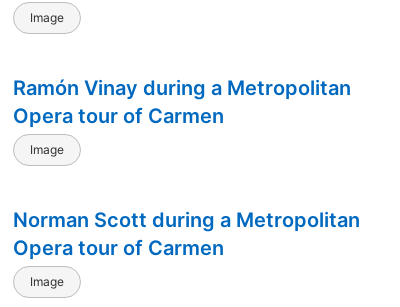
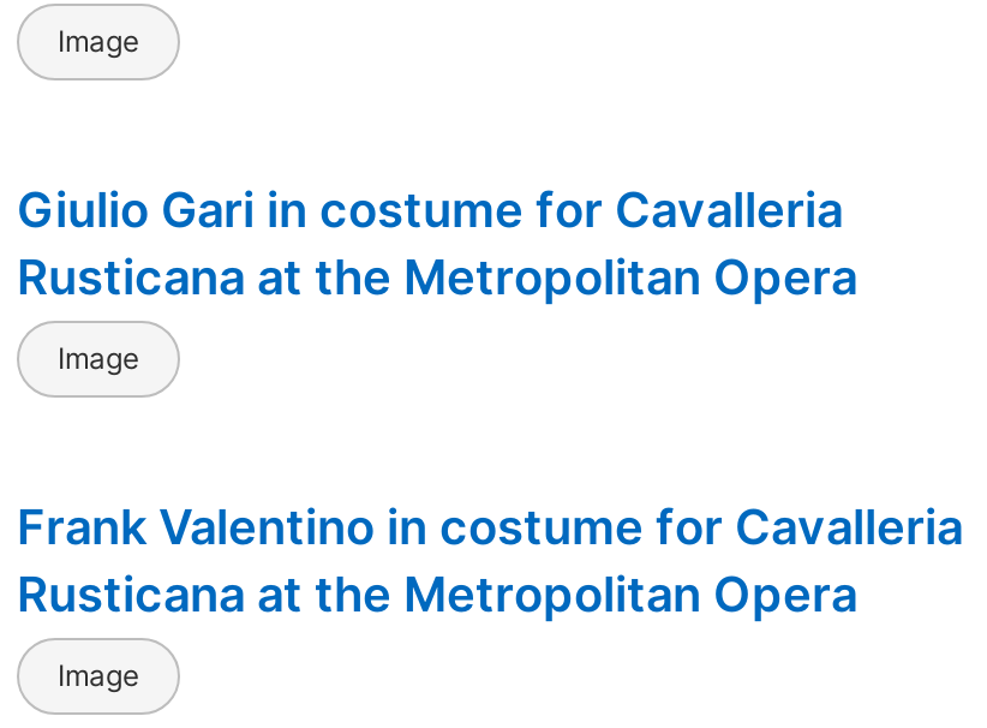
- Ramón Vinay during a Metropolitan
- Opera tour of Carmen
+ Giulio Gari in costume for Cavalleria
+ Rusticana at the Metropolitan Opera

- Norman Scott during a Metropolitan
- Opera tour of Carmen
+ Frank Valentino in costume for Cavalleria
+ Rusticana at the Metropolitan Opera
